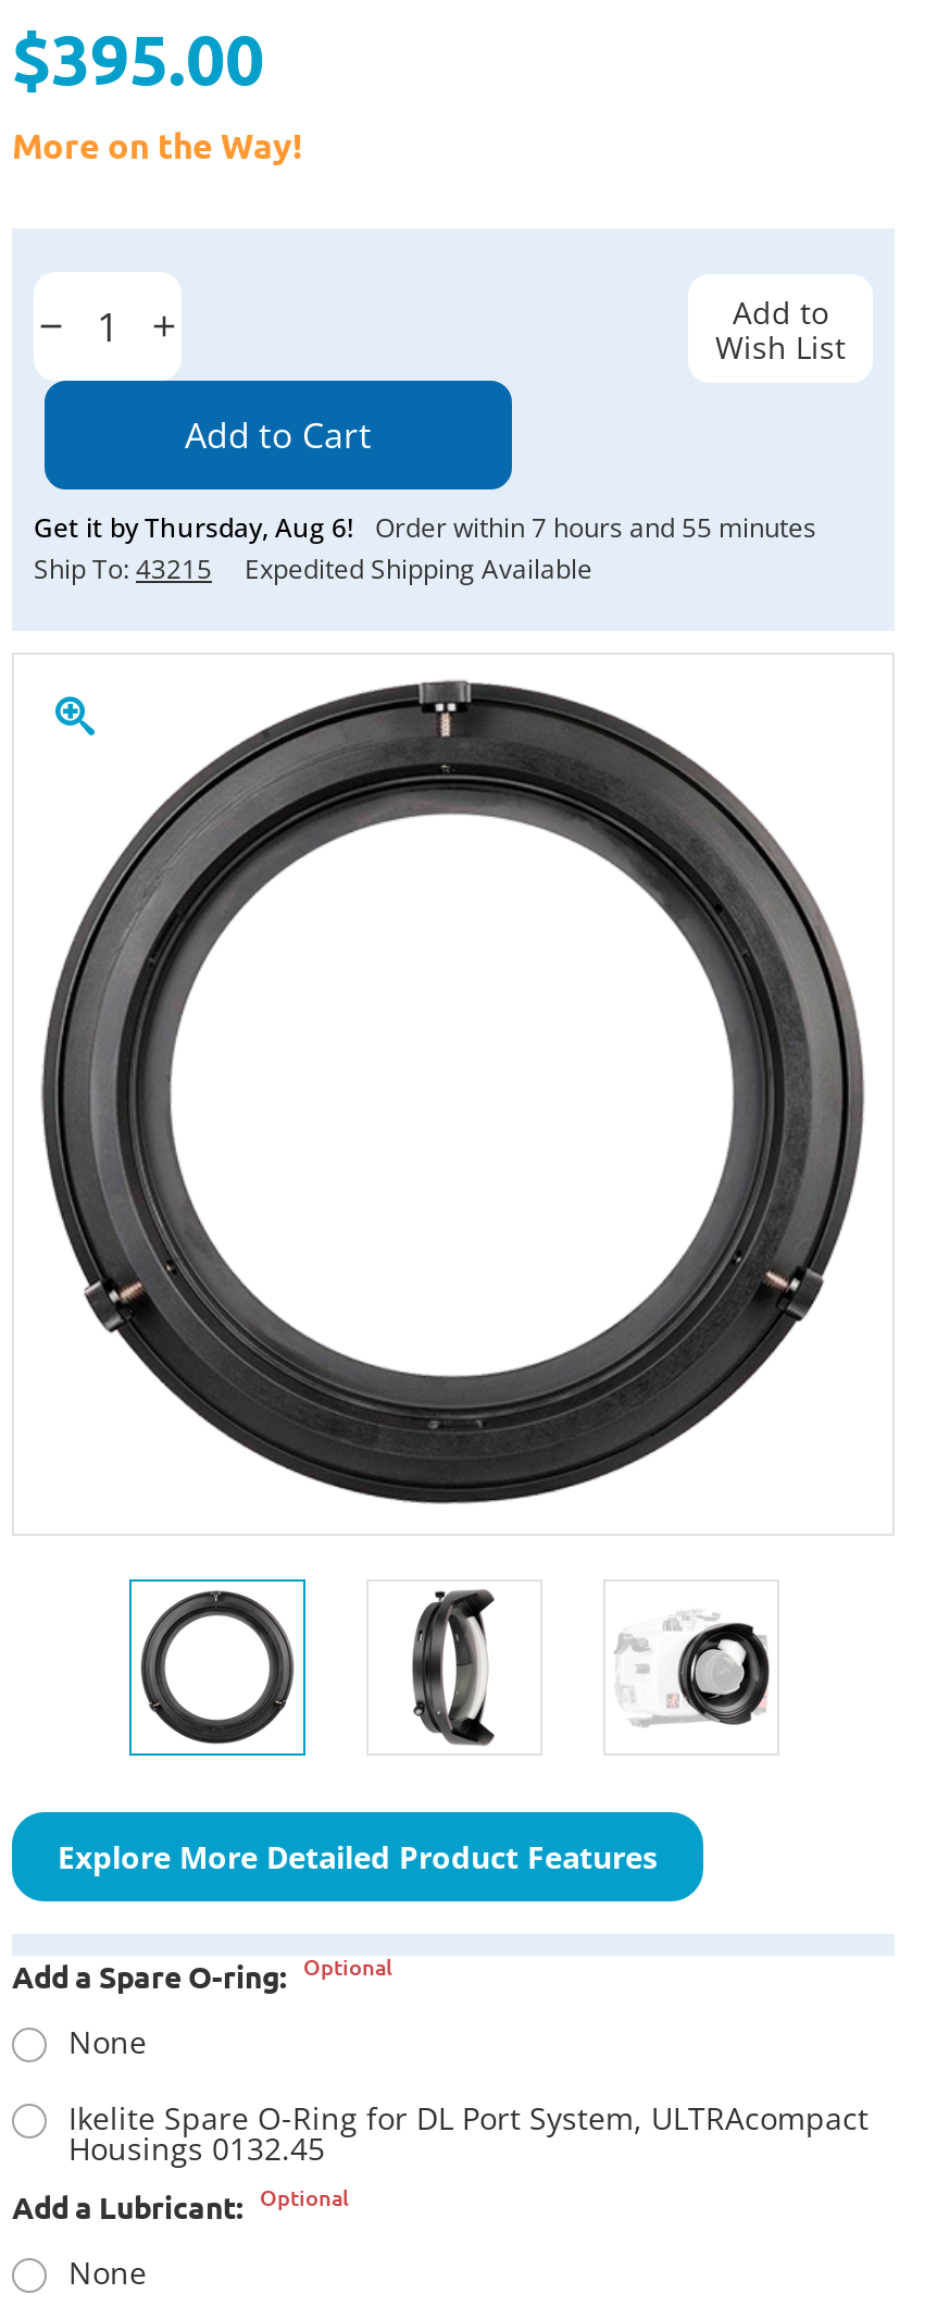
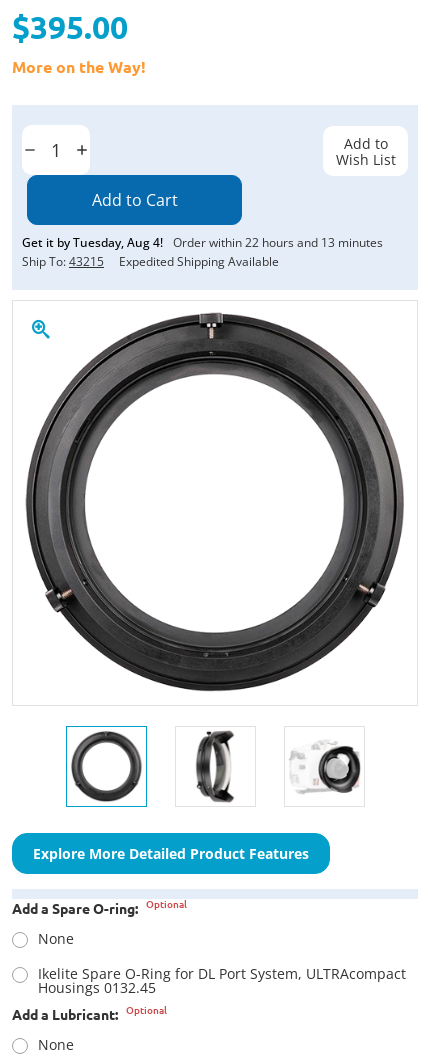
- Get it by Thursday, Aug 6! Order within 7 hours and 55 minutes
+ Get it by Tuesday, Aug 4! Order within 22 hours and 13 minutes
